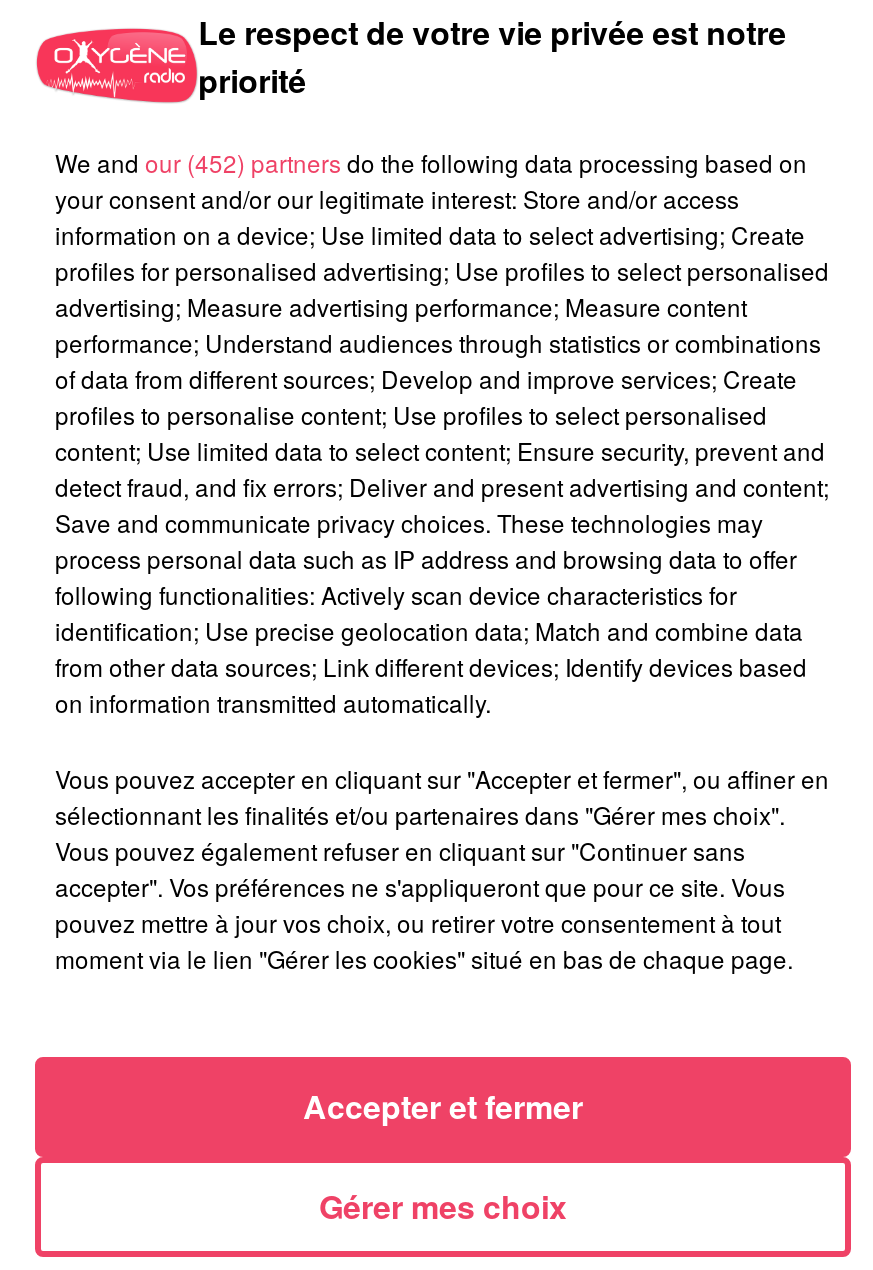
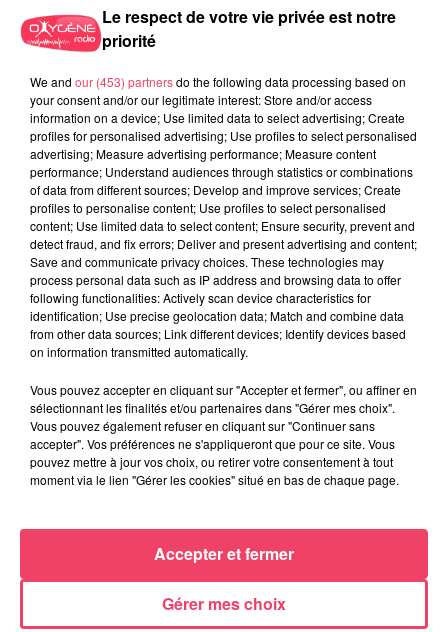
- We and our (452) partners do the following data processing based on
+ We and our (453) partners do the following data processing based on
